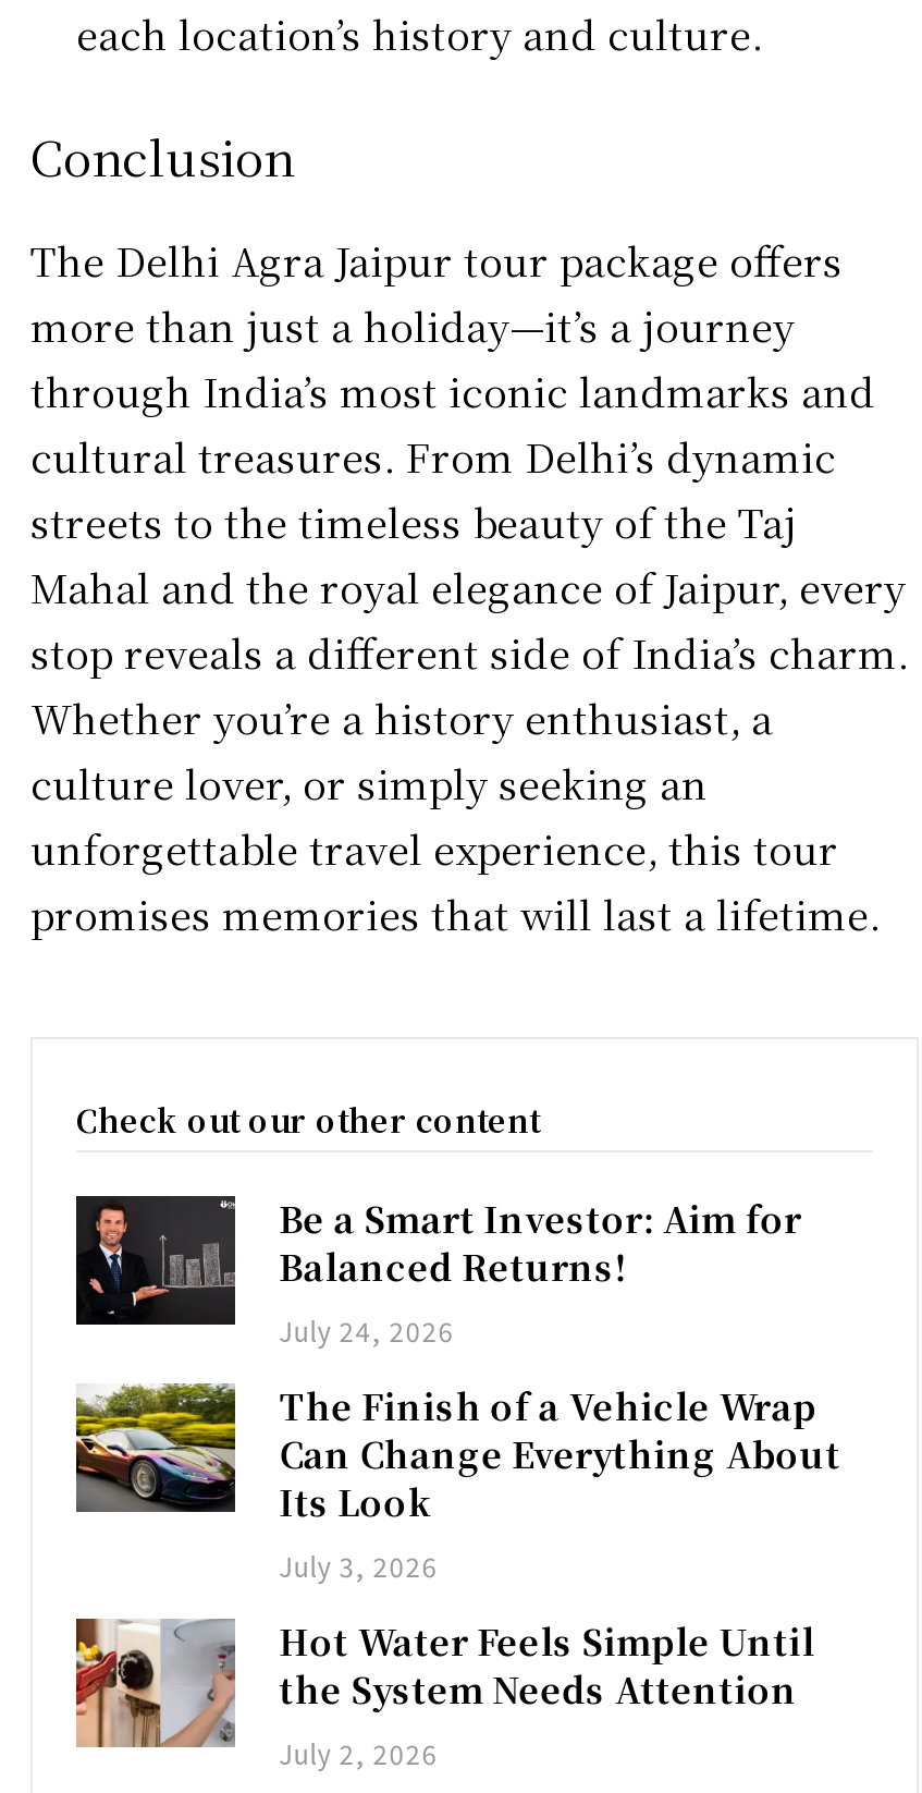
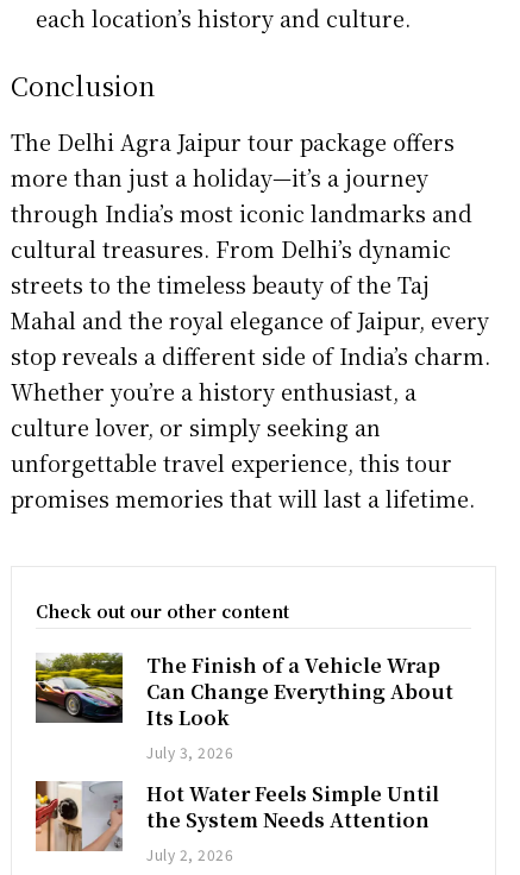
- [image]
- Be a Smart Investor: Aim for
- Balanced Returns!
- July 24, 2026
